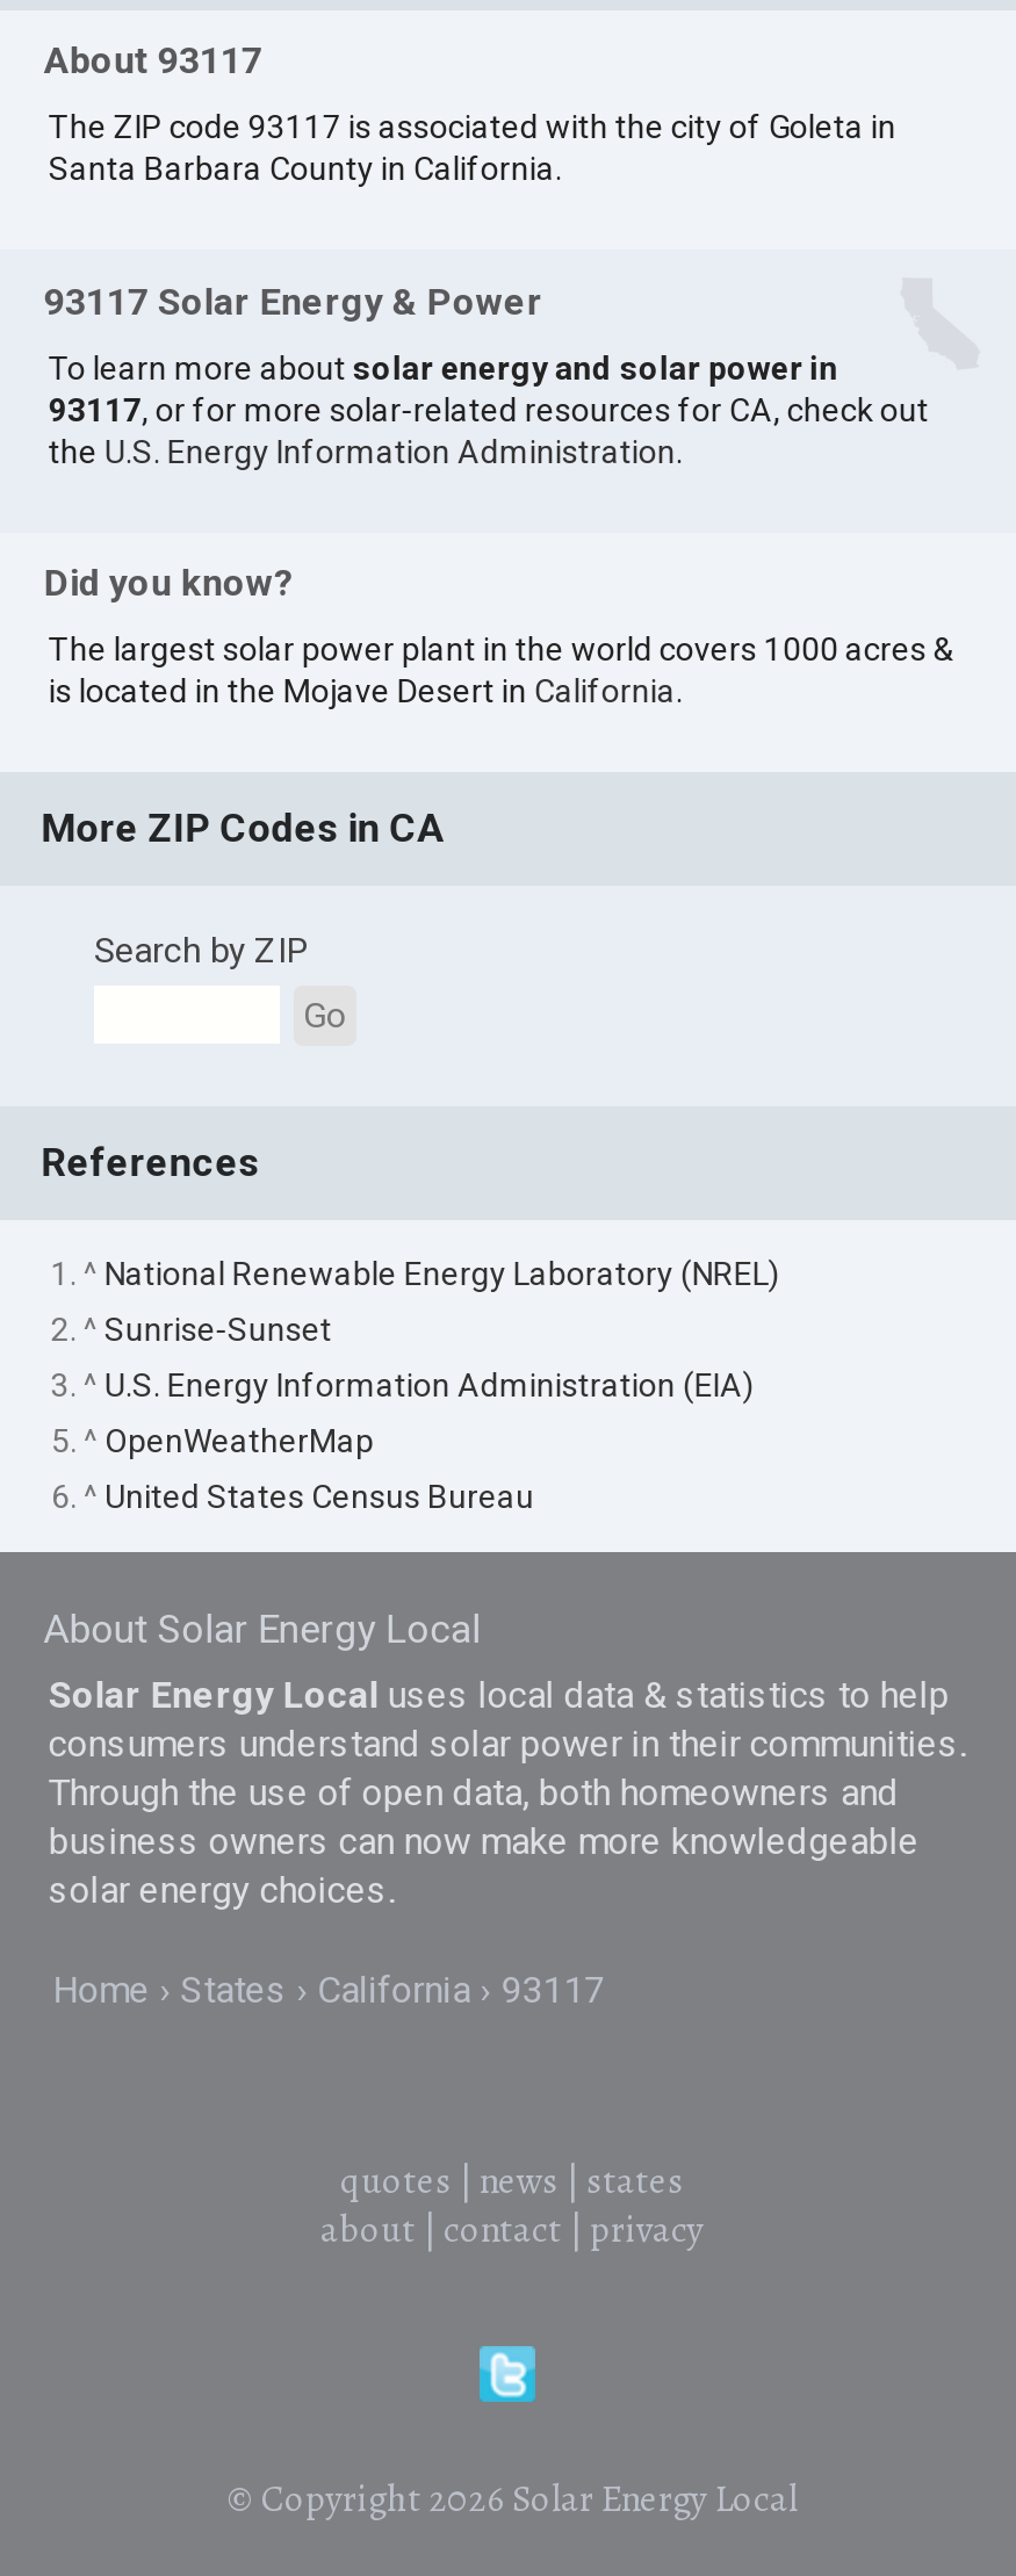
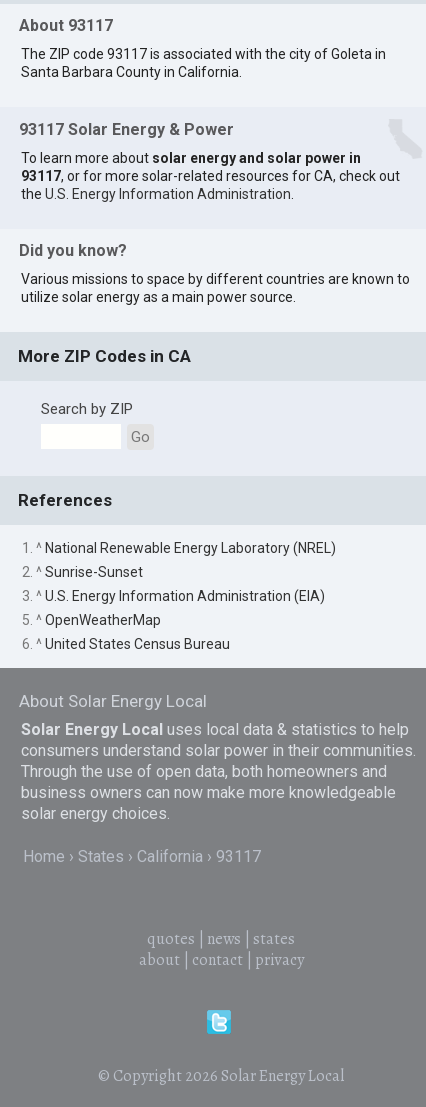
- The largest solar power plant in the world covers 1000 acres &
- is located in the Mojave Desert in California.
+ Various missions to space by different countries are known to
+ utilize solar energy as a main power source.
